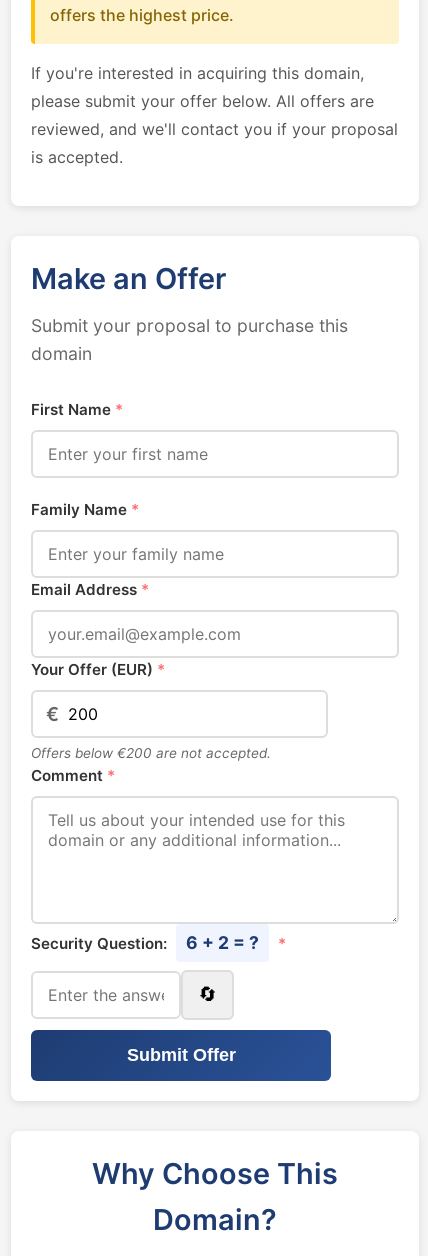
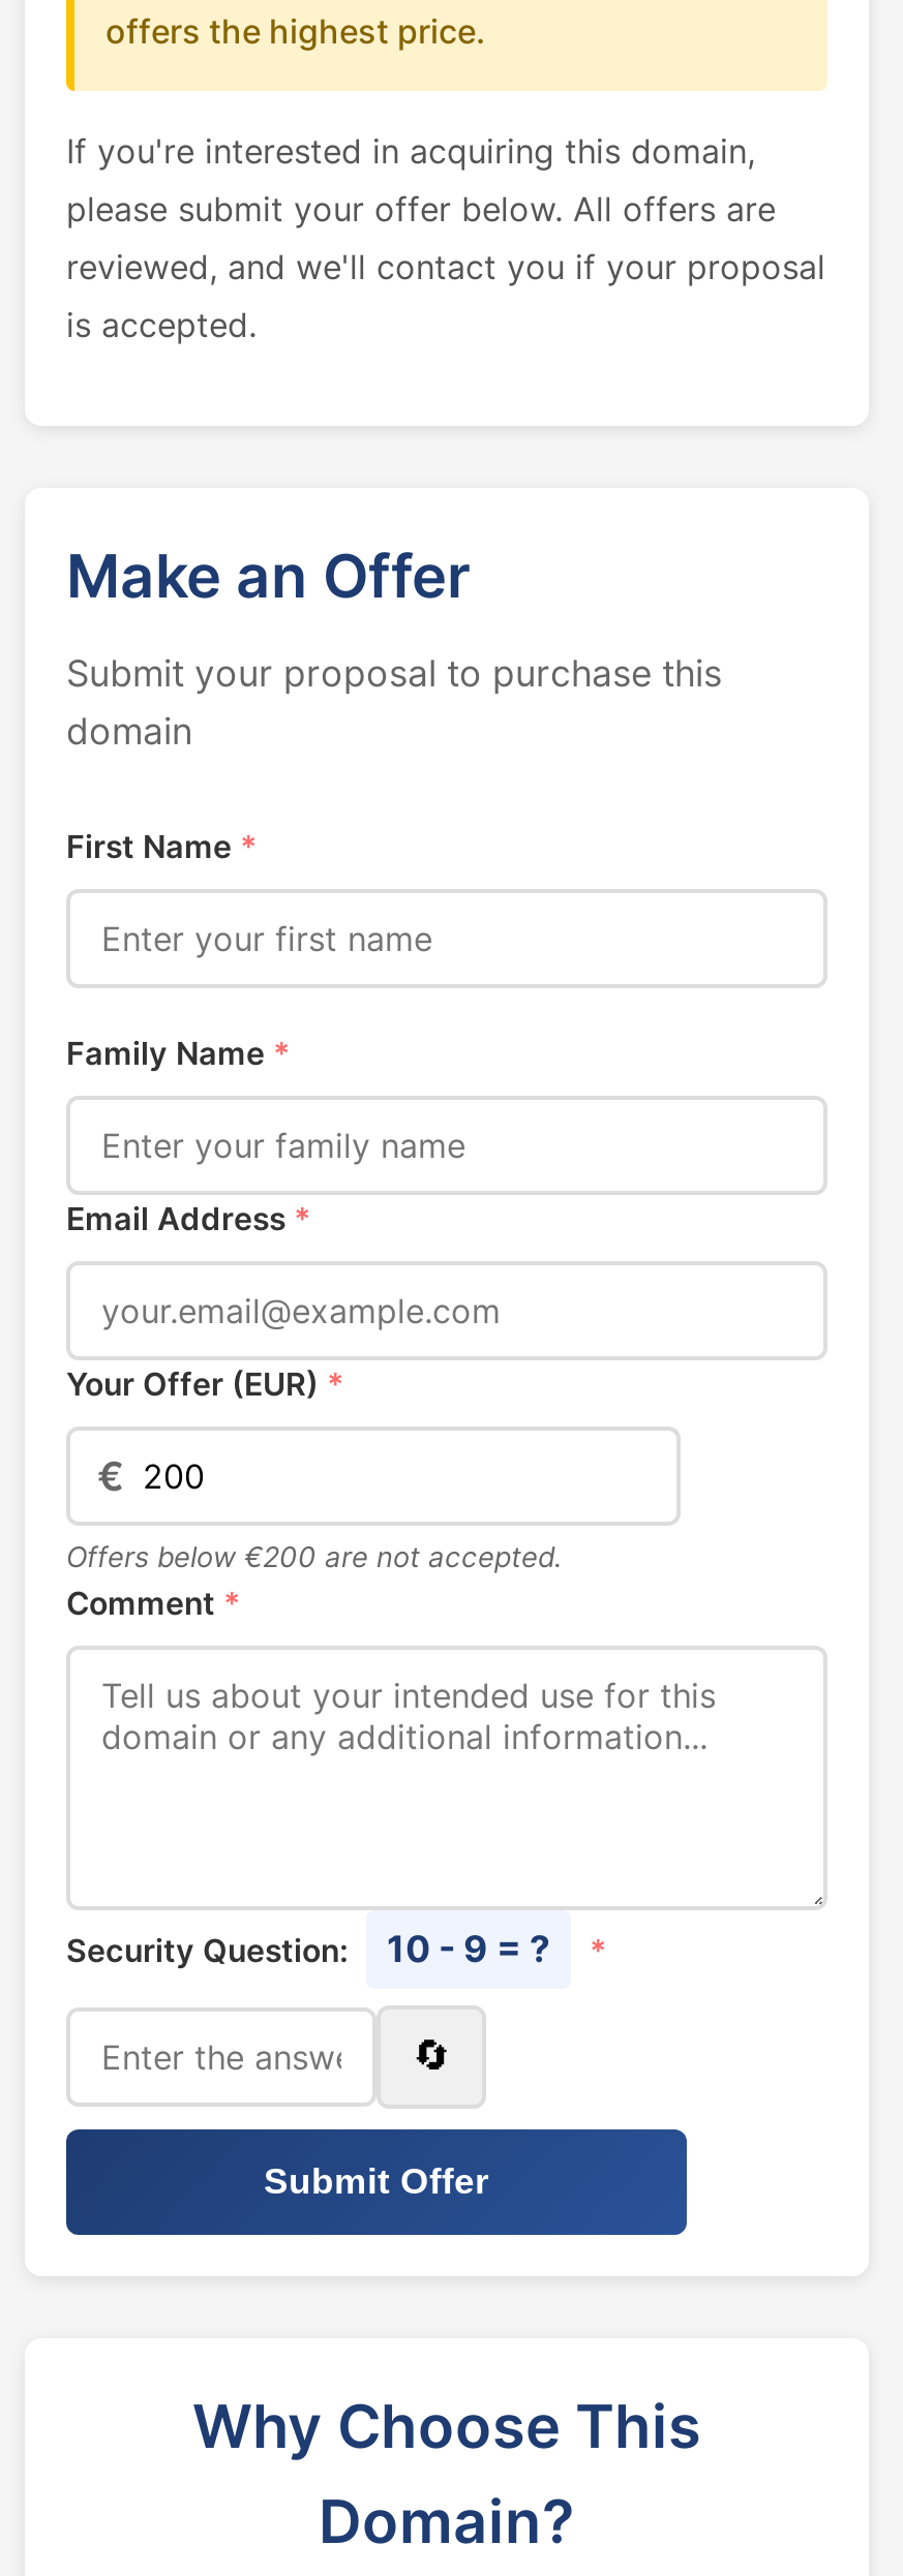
- 6 + 2 = ?
+ 10 - 9 = ?
